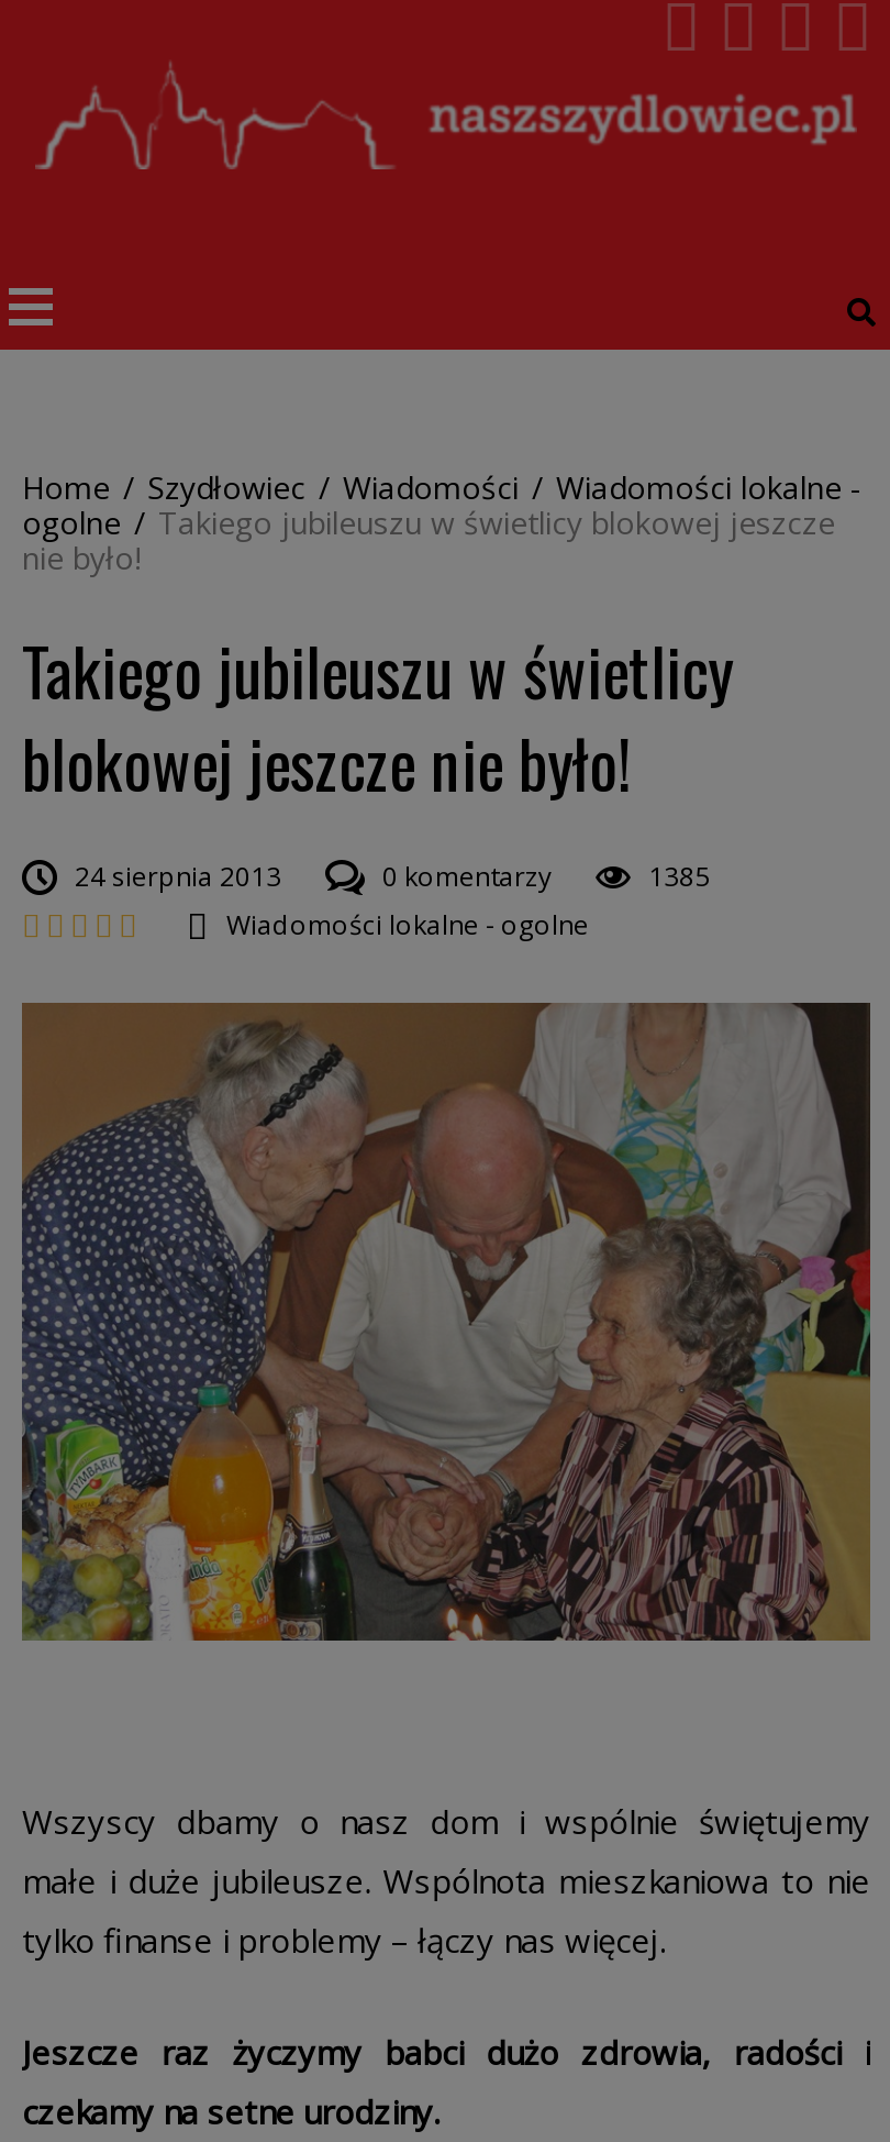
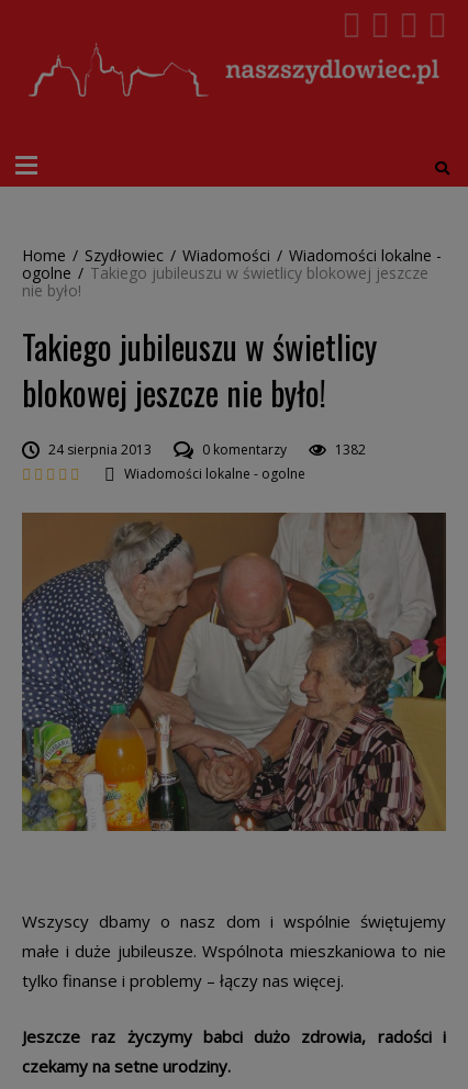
- 1385
+ 1382
